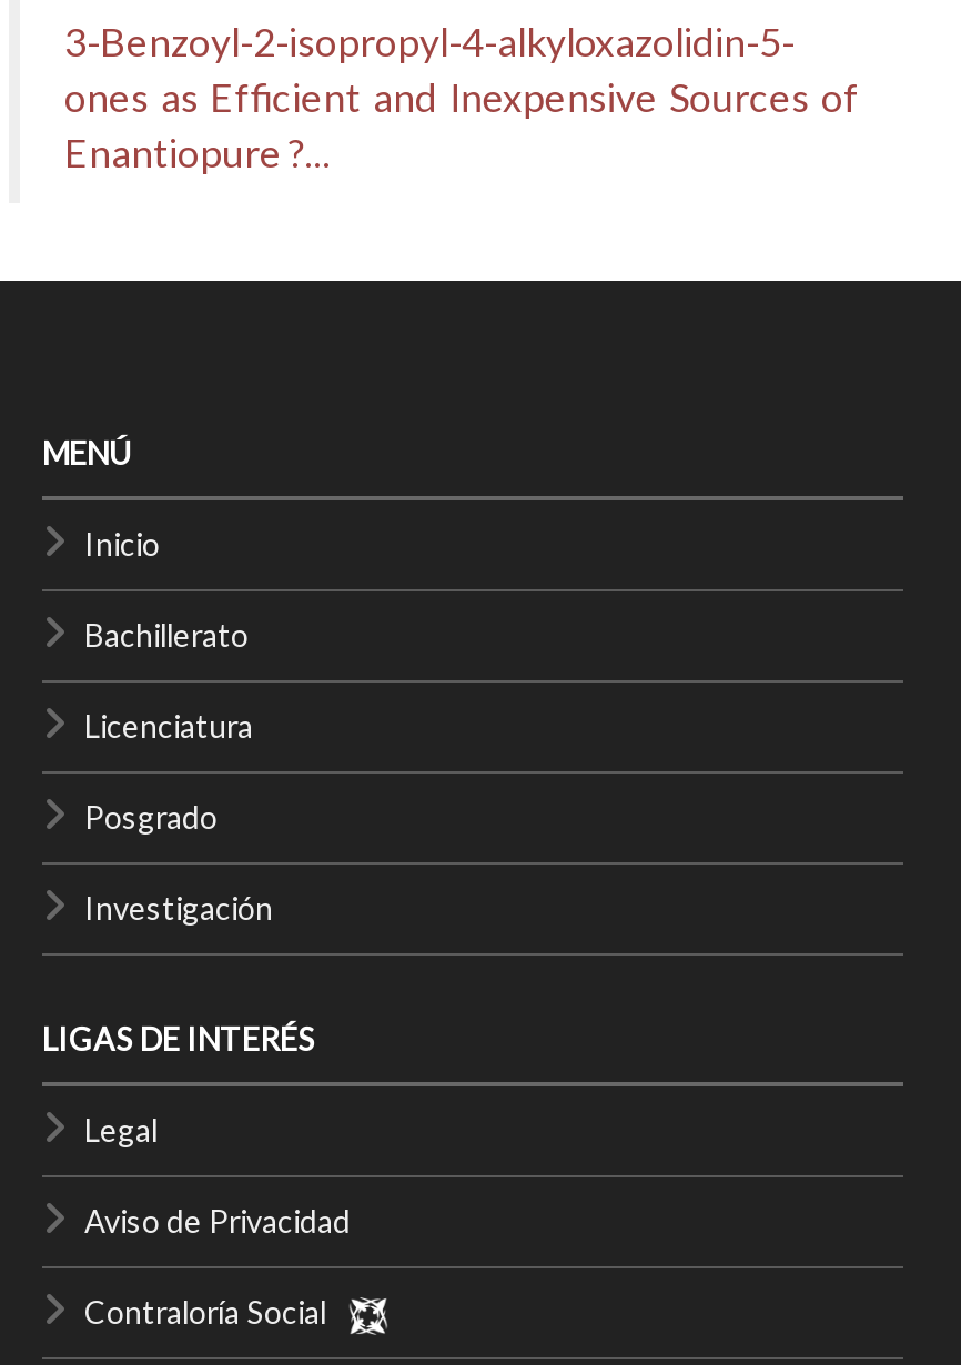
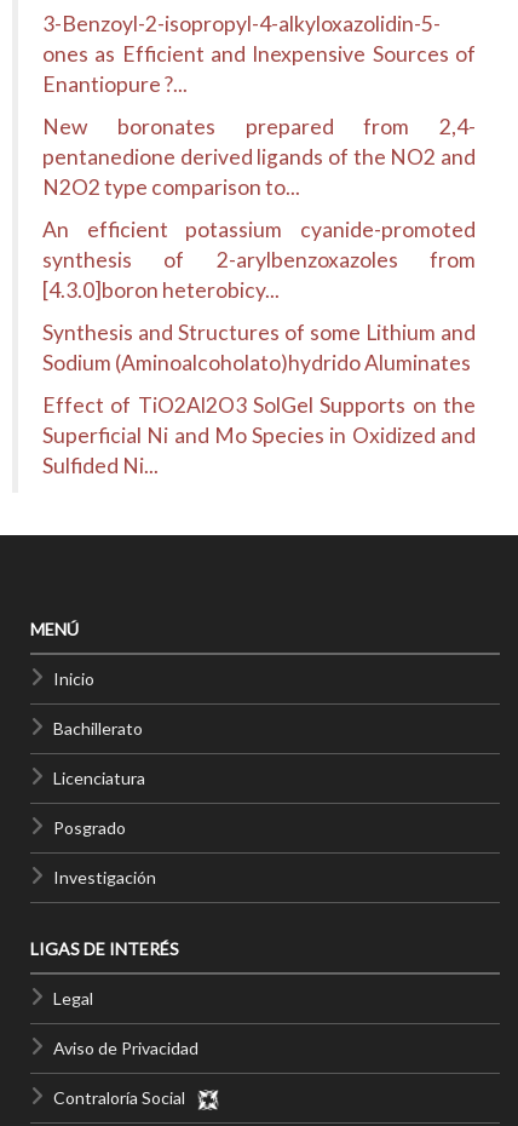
+ New boronates prepared from 2,4-
+ pentanedione derived ligands of the NO2 and
+ N2O2 type comparison to...
+ An efficient potassium cyanide-promoted
+ synthesis of 2-arylbenzoxazoles from
+ [4.3.0]boron heterobicy...
+ Synthesis and Structures of some Lithium and
+ Sodium (Aminoalcoholato)hydrido Aluminates
+ Effect of TiO2Al2O3 SolGel Supports on the
+ Superficial Ni and Mo Species in Oxidized and
+ Sulfided Ni...
